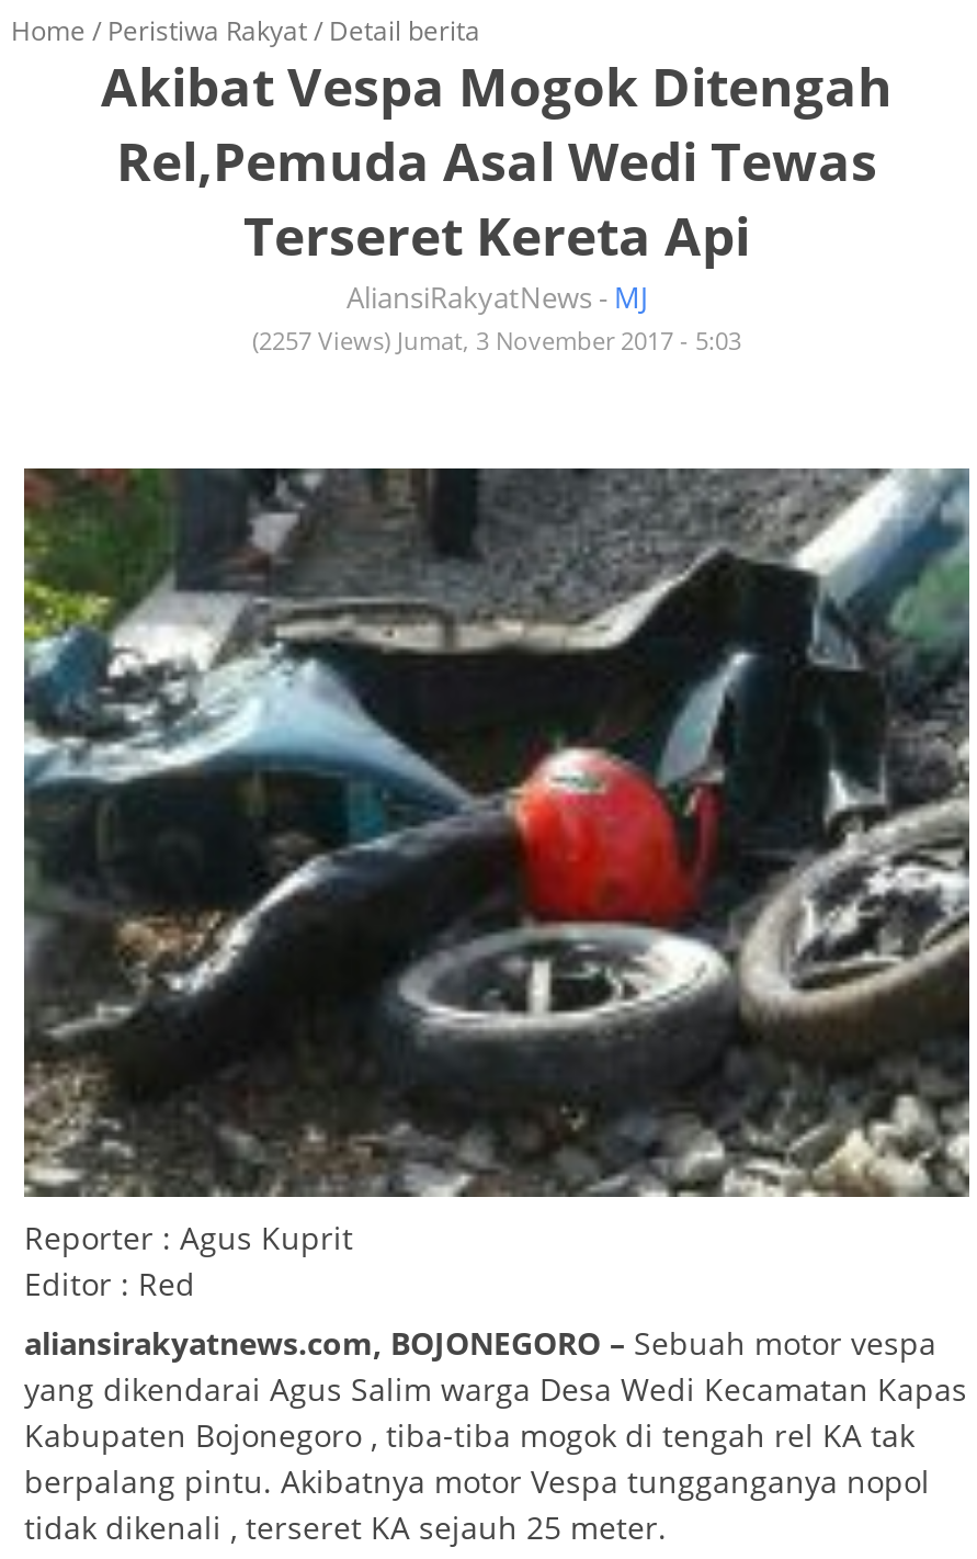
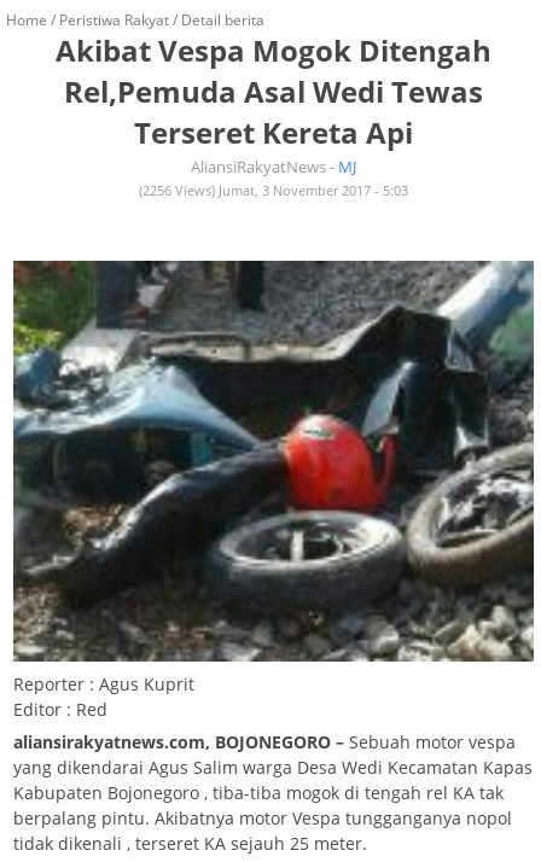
- (2257 Views) Jumat, 3 November 2017 - 5:03
+ (2256 Views) Jumat, 3 November 2017 - 5:03
